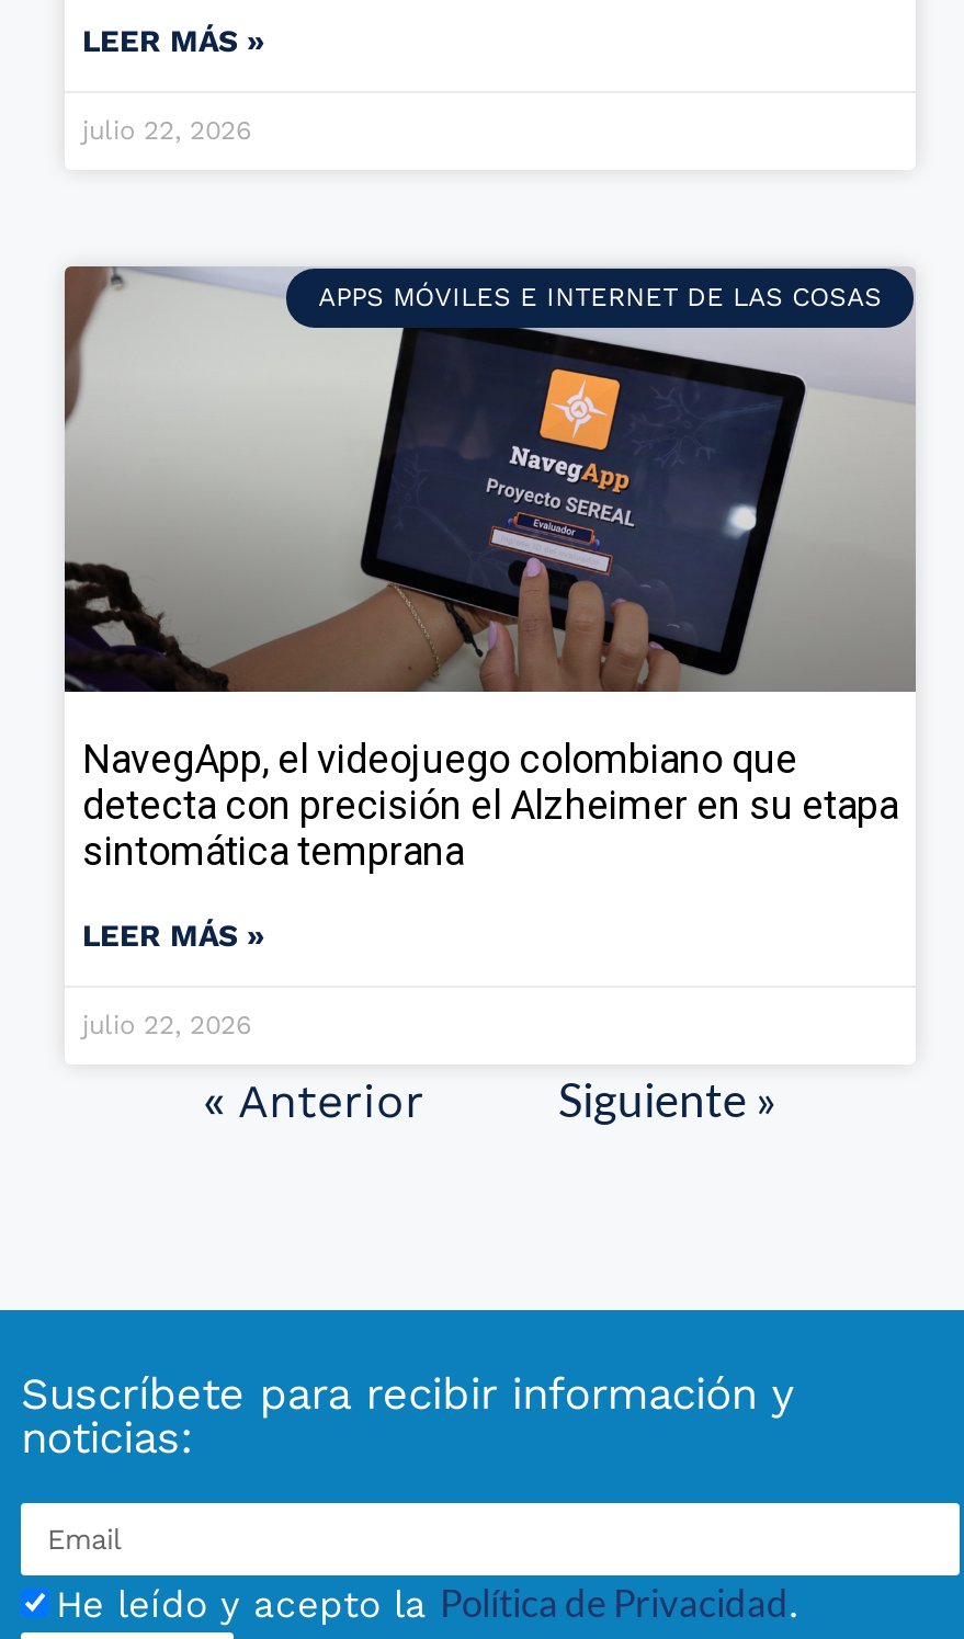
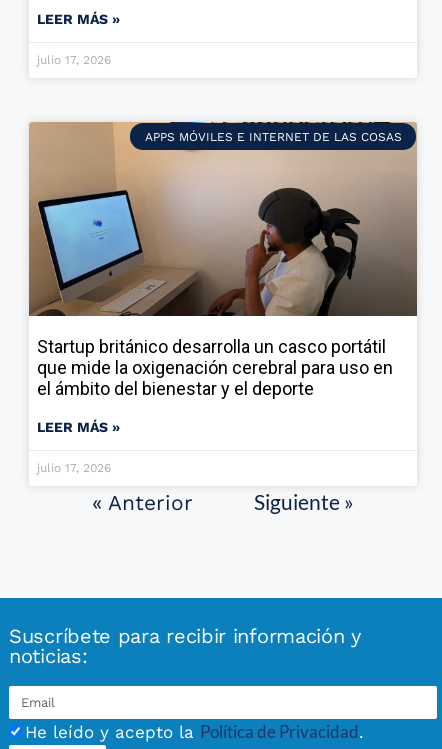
- julio 22, 2026
+ julio 17, 2026

- [image]
- NavegApp, el videojuego colombiano que
- detecta con precisión el Alzheimer en su etapa
- sintomática temprana
+ [image]
+ Startup británico desarrolla un casco portátil
+ que mide la oxigenación cerebral para uso en
+ el ámbito del bienestar y el deporte

- julio 22, 2026
+ julio 17, 2026
